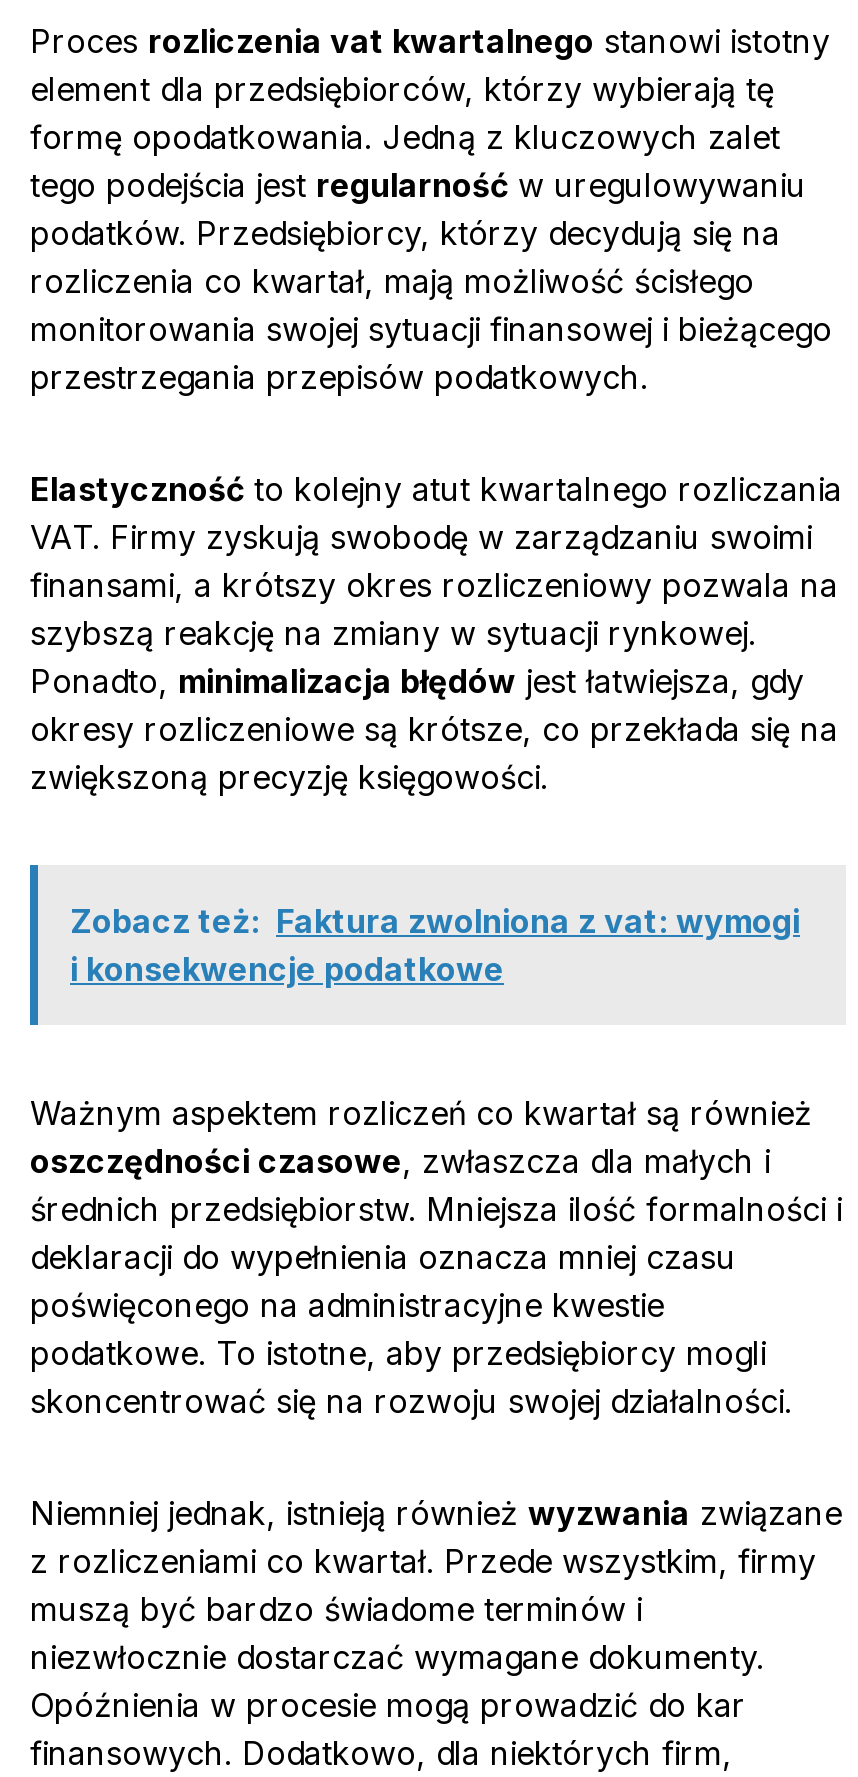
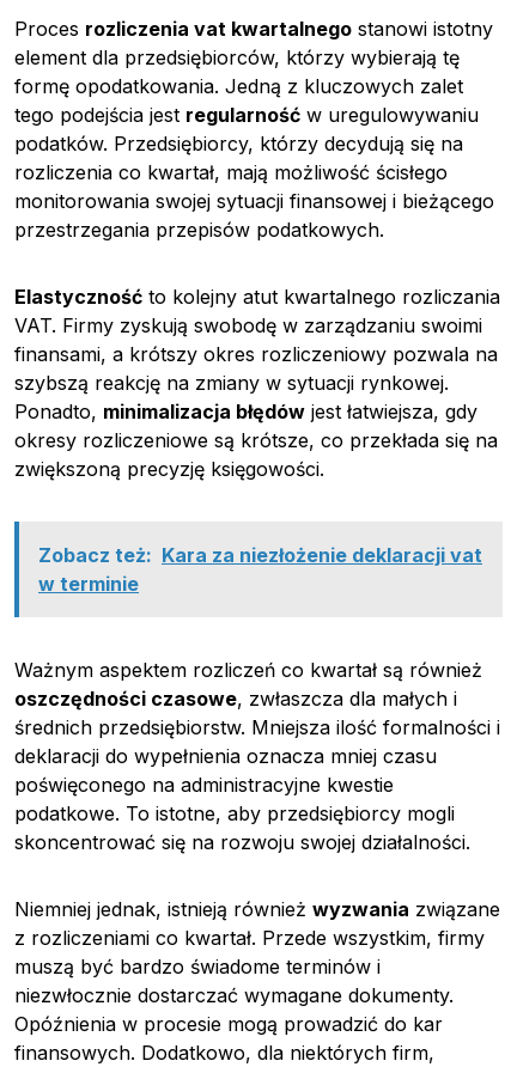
- Zobacz też: Faktura zwolniona z vat: wymogi
- i konsekwencje podatkowe
+ Zobacz też: Kara za niezłożenie deklaracji vat
+ w terminie
